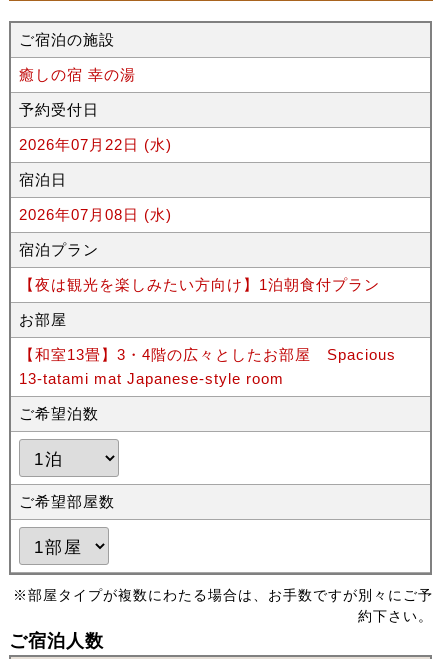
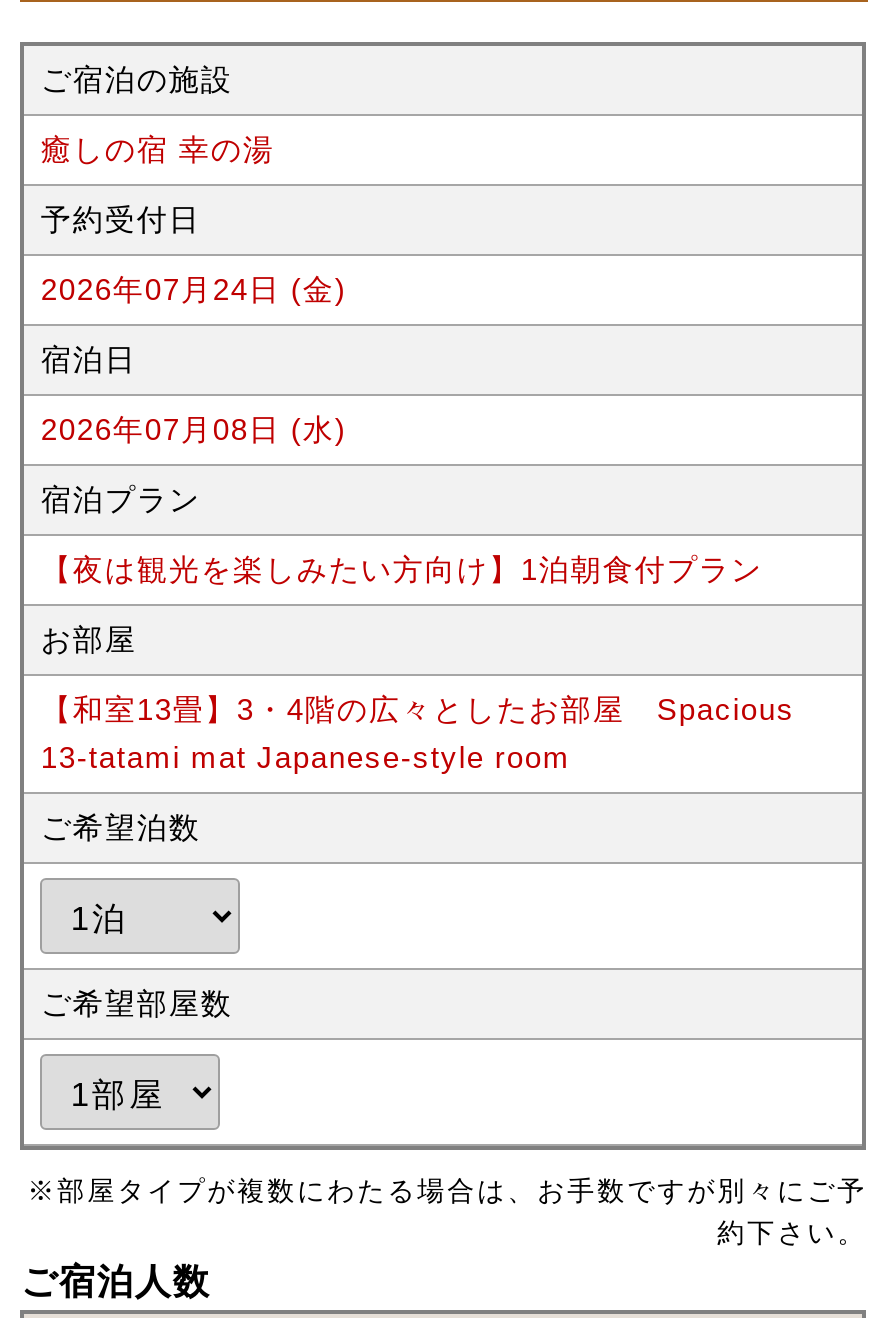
- 2026年07月22日 (水)
+ 2026年07月24日 (金)
